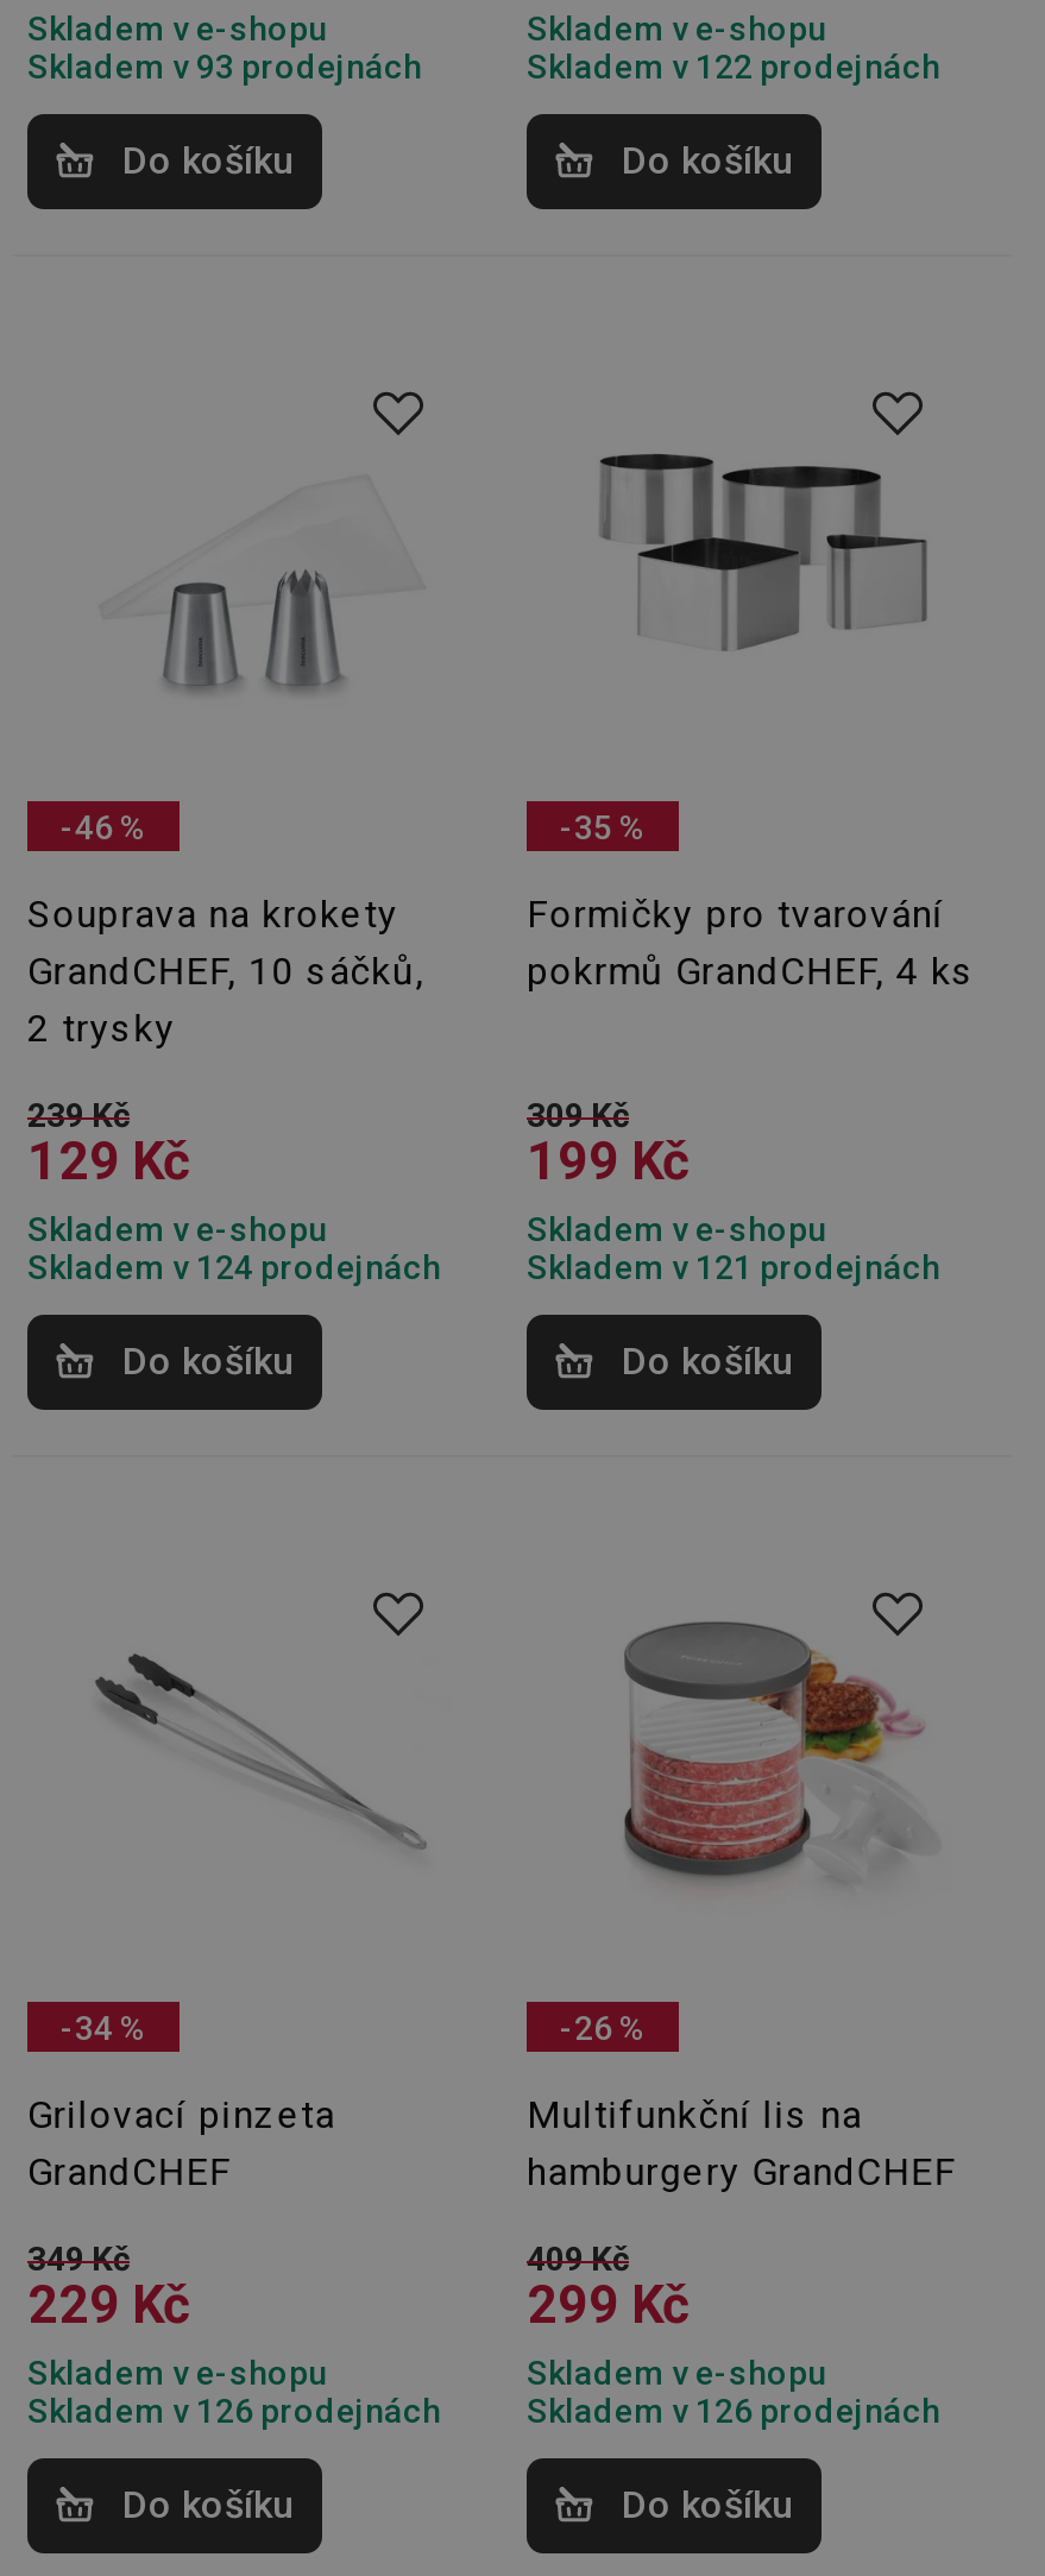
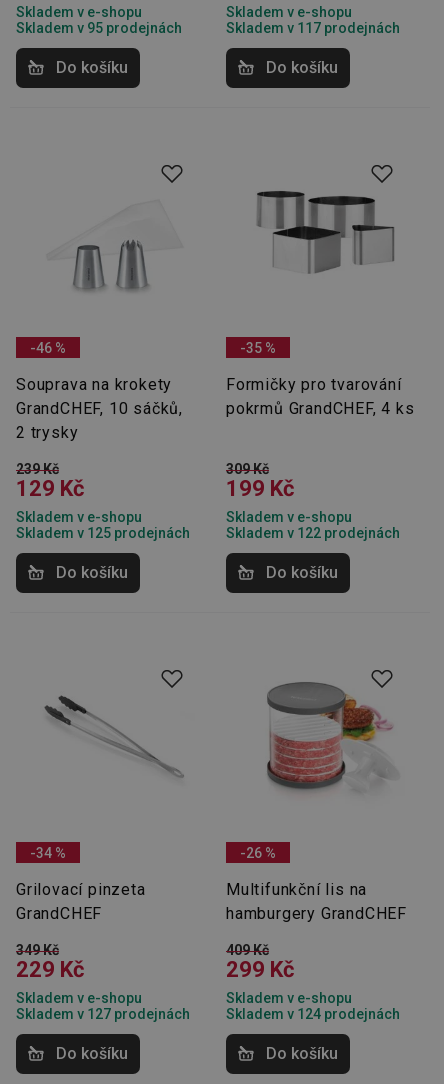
- Skladem v 93 prodejnách
+ Skladem v 95 prodejnách

moved down: Skladem v 122 prodejnách

+ Skladem v 117 prodejnách

moved down: Skladem v 124 prodejnách

+ Skladem v 125 prodejnách

- Skladem v 121 prodejnách

- Skladem v 126 prodejnách
+ Skladem v 127 prodejnách

- Skladem v 126 prodejnách
